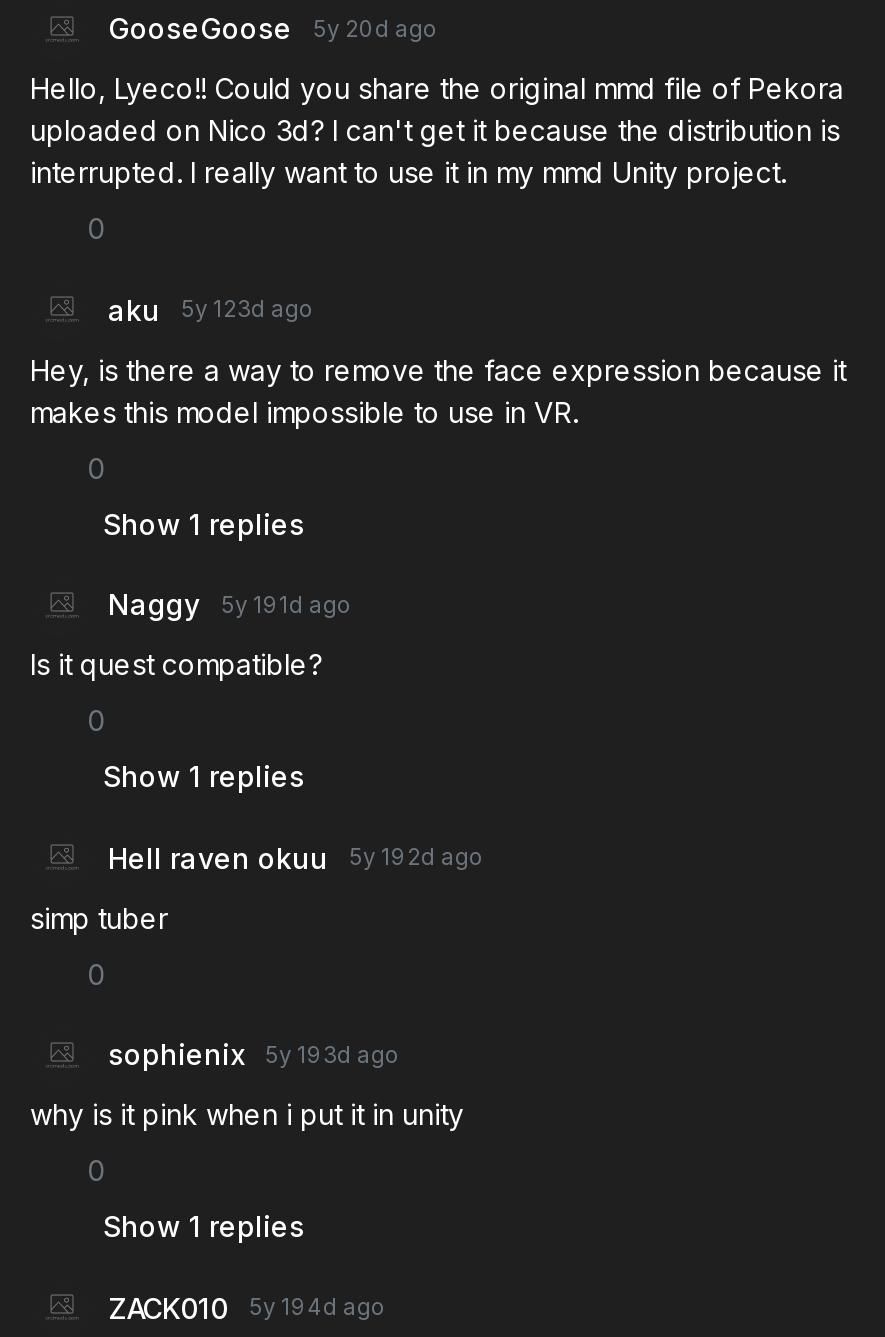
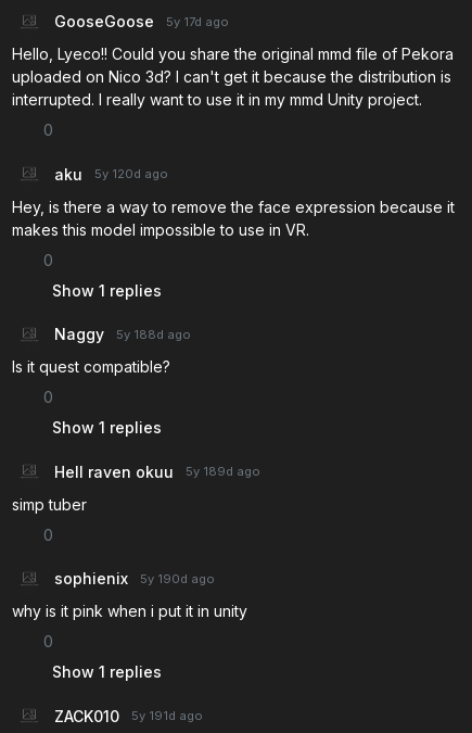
- GooseGoose 5y 20d ago
+ GooseGoose 5y 17d ago

- aku 5y 123d ago
+ aku 5y 120d ago

- Naggy 5y 191d ago
+ Naggy 5y 188d ago

- Hell raven okuu 5y 192d ago
+ Hell raven okuu 5y 189d ago

- sophienix 5y 193d ago
+ sophienix 5y 190d ago

- ZACK010 5y 194d ago
+ ZACK010 5y 191d ago
